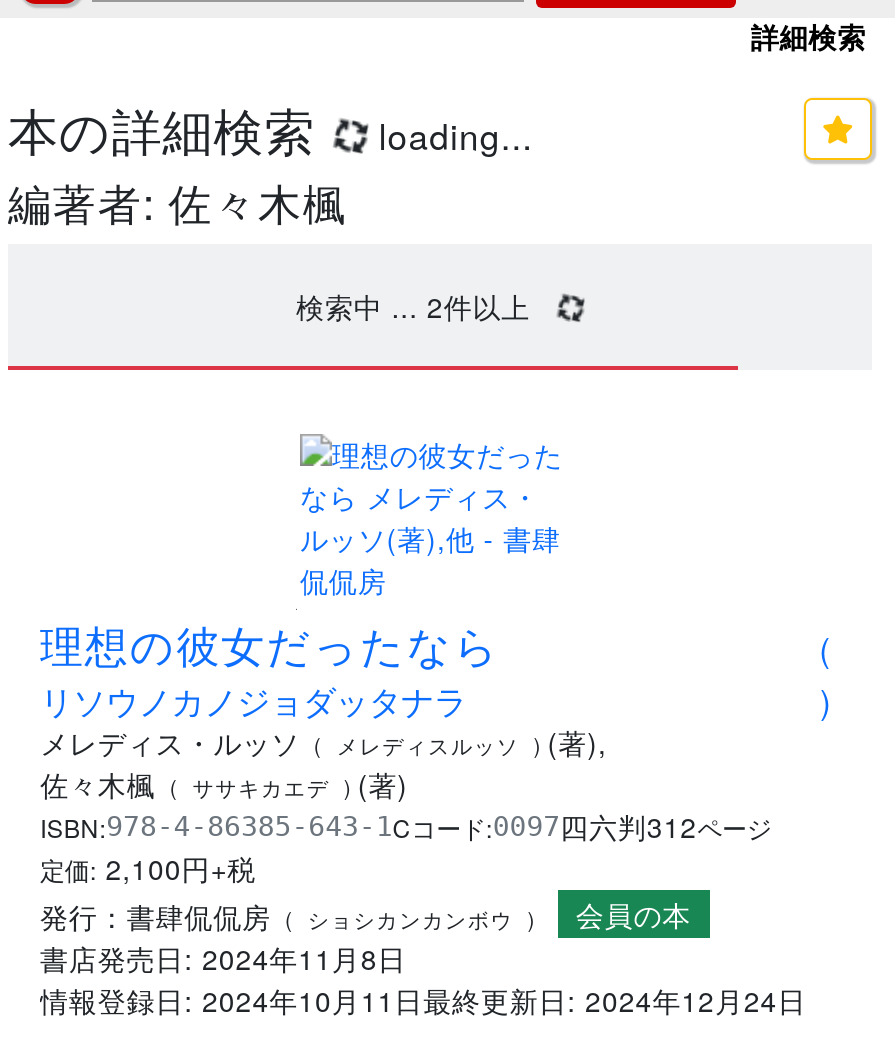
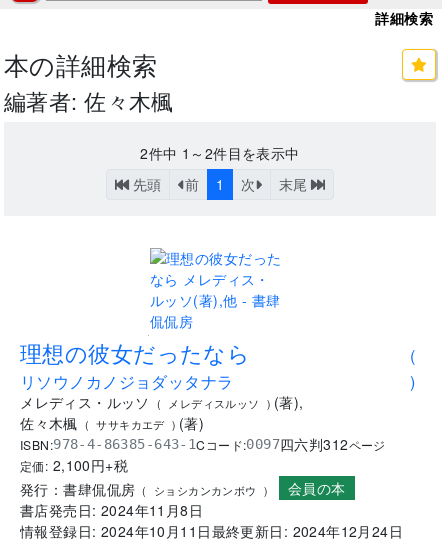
- loading...

- 検索中 ... 2件以上
+ 2件中1～2件目を表示中
+ 先頭
+ 前
+ 1
+ 次
+ 末尾
